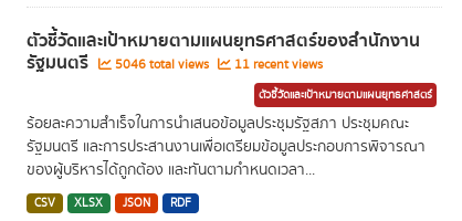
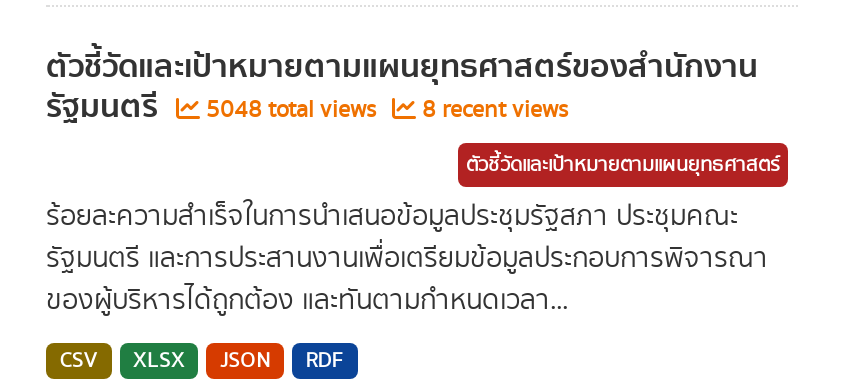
- 5046 total views
+ 5048 total views

- 11 recent views
+ 8 recent views
